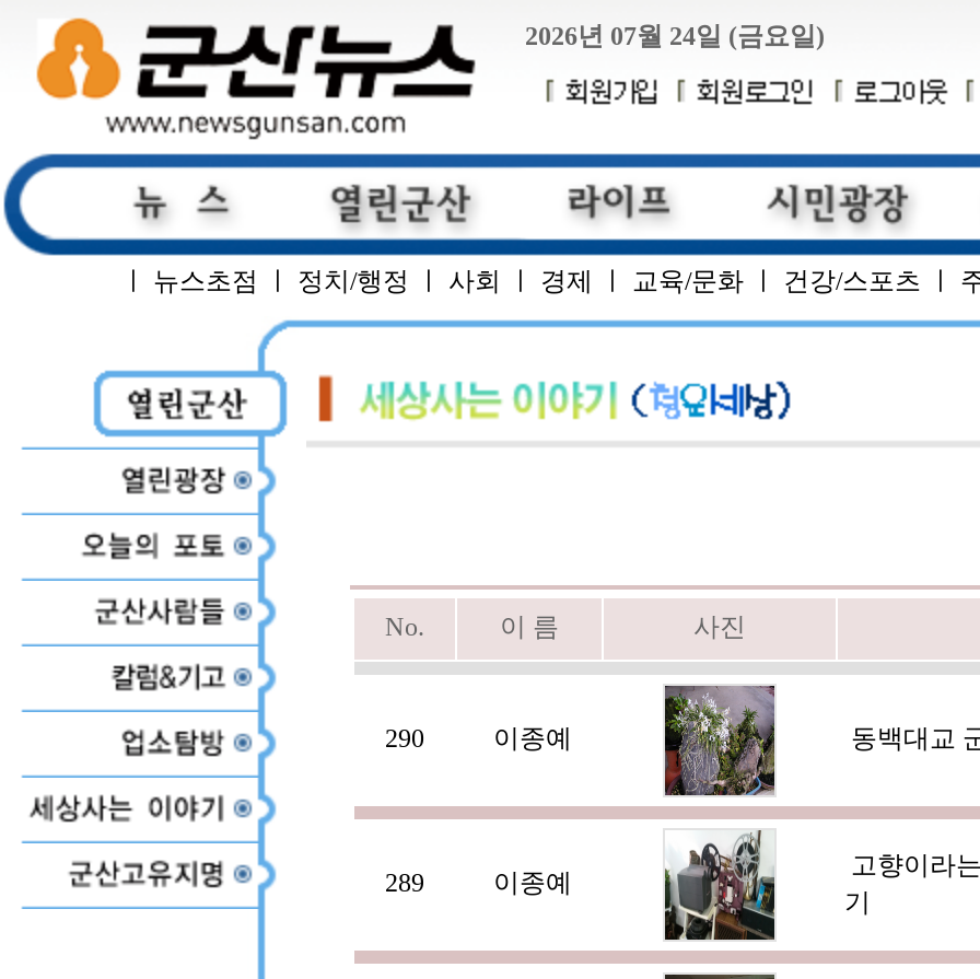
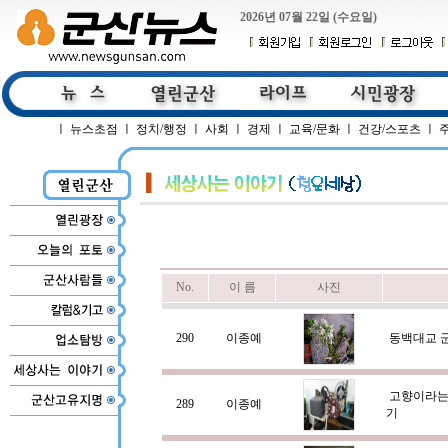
- 2026년 07월 24일 (금요일)
+ 2026년 07월 22일 (수요일)
